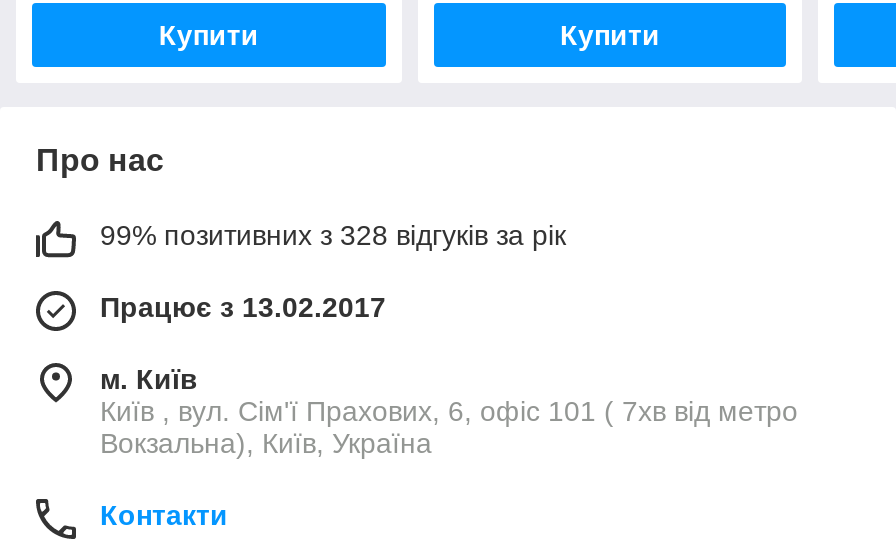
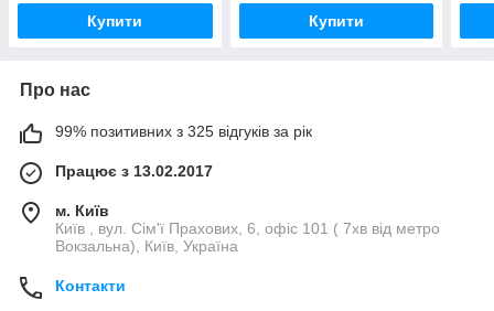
- 99% позитивних з 328 відгуків за рік
+ 99% позитивних з 325 відгуків за рік
